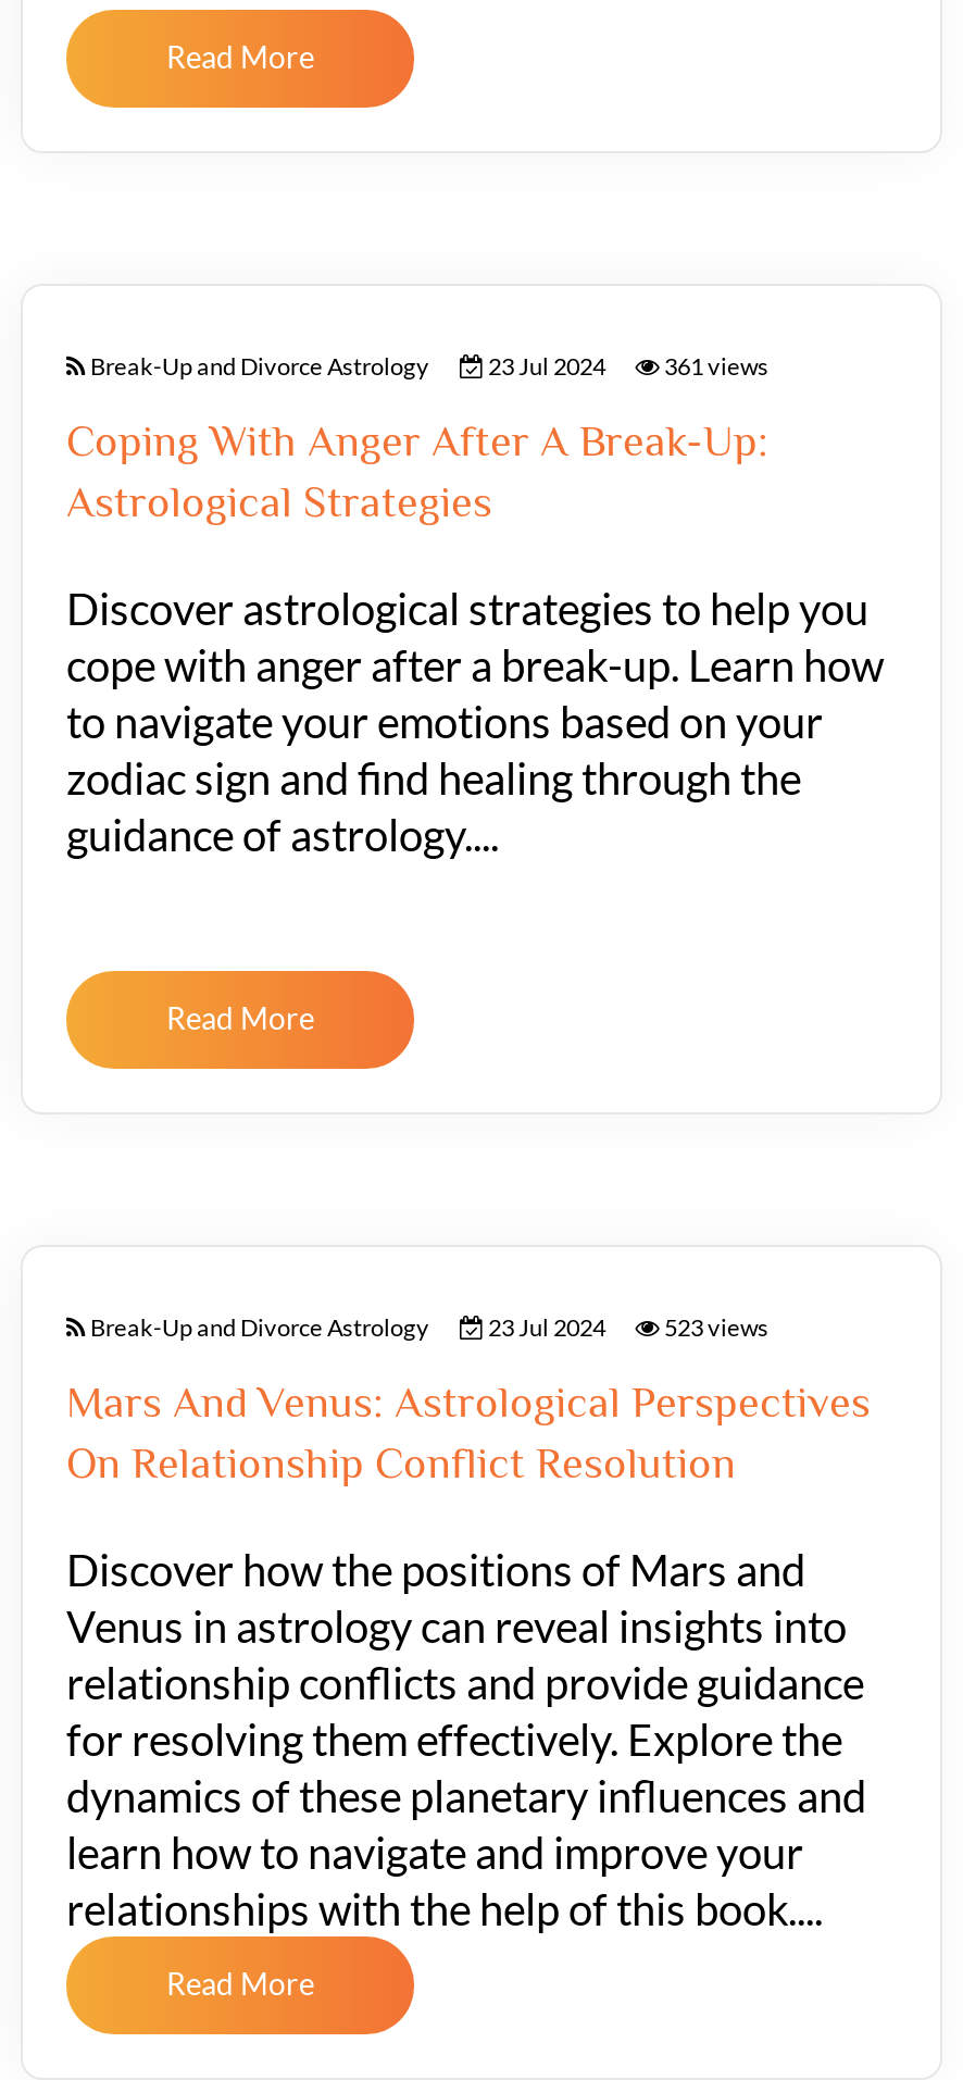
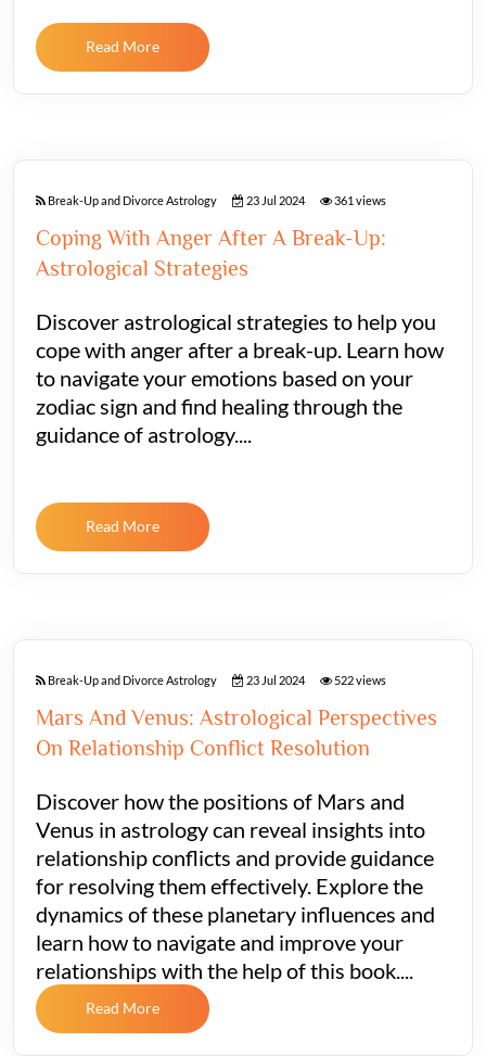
- Break-Up and Divorce Astrology 23 Jul 2024 523 views
+ Break-Up and Divorce Astrology 23 Jul 2024 522 views
